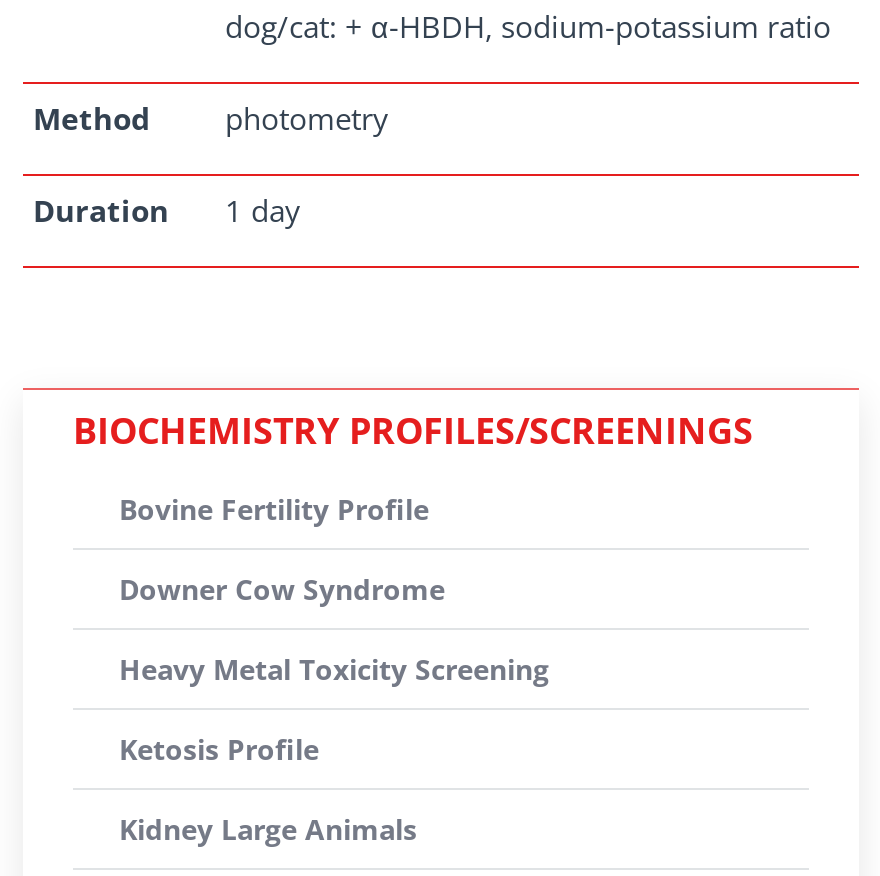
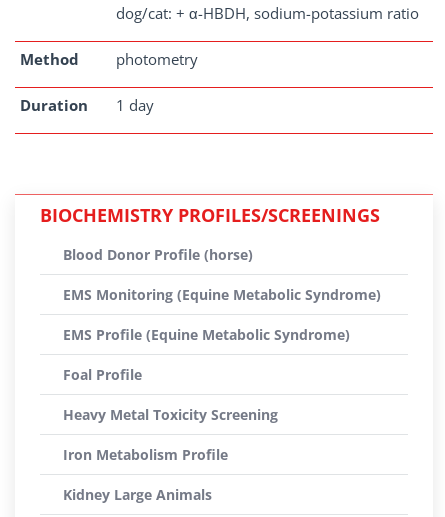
- Bovine Fertility Profile
- Downer Cow Syndrome
+ Blood Donor Profile (horse)
+ EMS Monitoring (Equine Metabolic Syndrome)
+ EMS Profile (Equine Metabolic Syndrome)
+ Foal Profile

- Ketosis Profile
+ Iron Metabolism Profile
